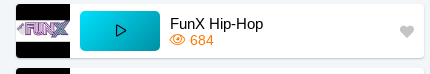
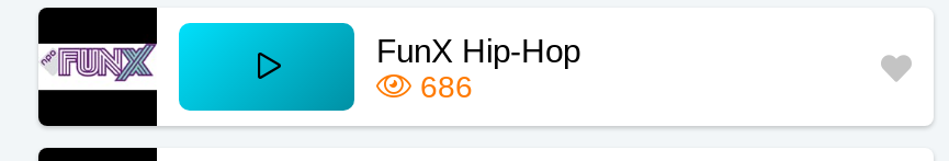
- 684
+ 686
